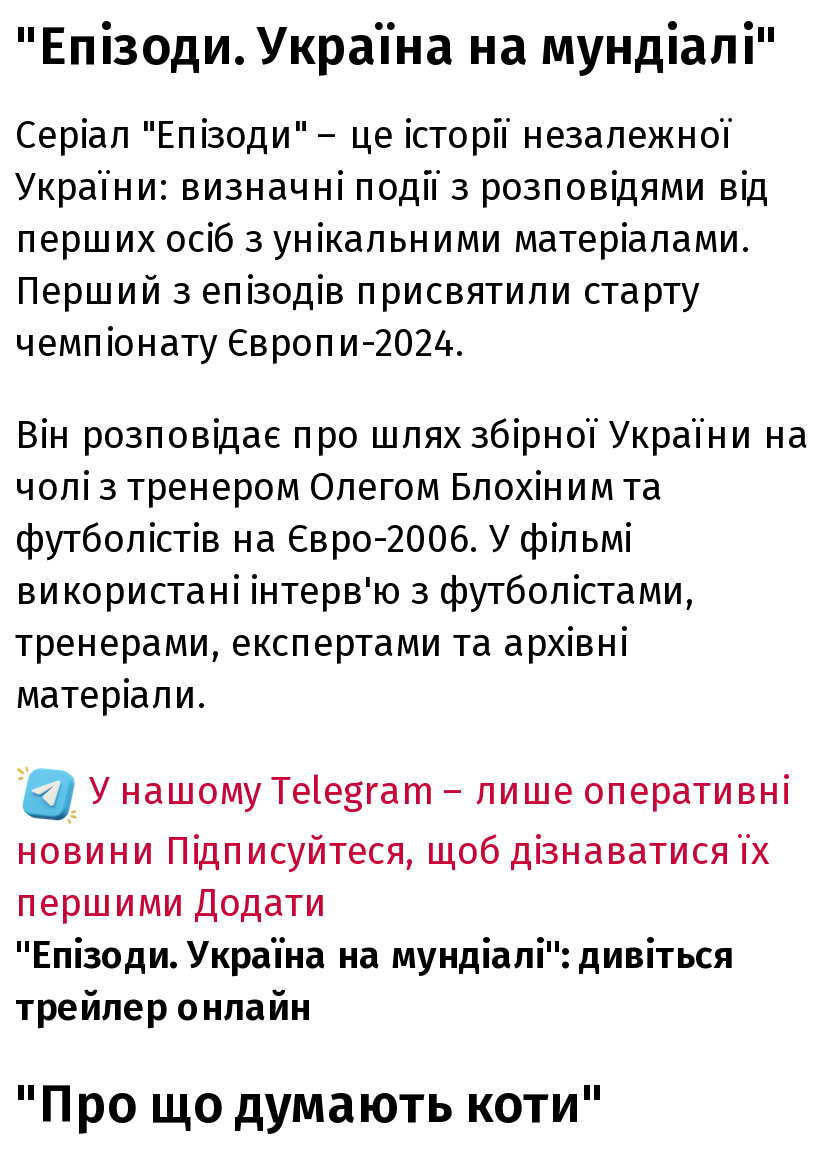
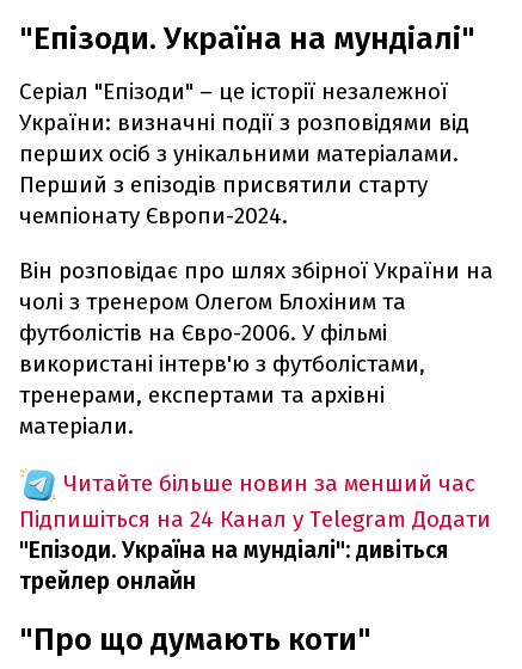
- У нашому Telegram – лише оперативні
- новини Підписуйтеся, щоб дізнаватися їх
- першими Додати
+ Читайте більше новин за менший час
+ Підпишіться на 24 Канал у Telegram Додати
